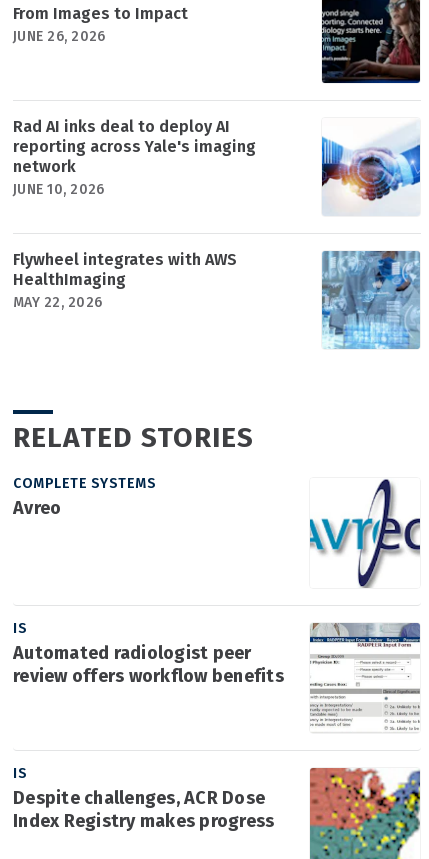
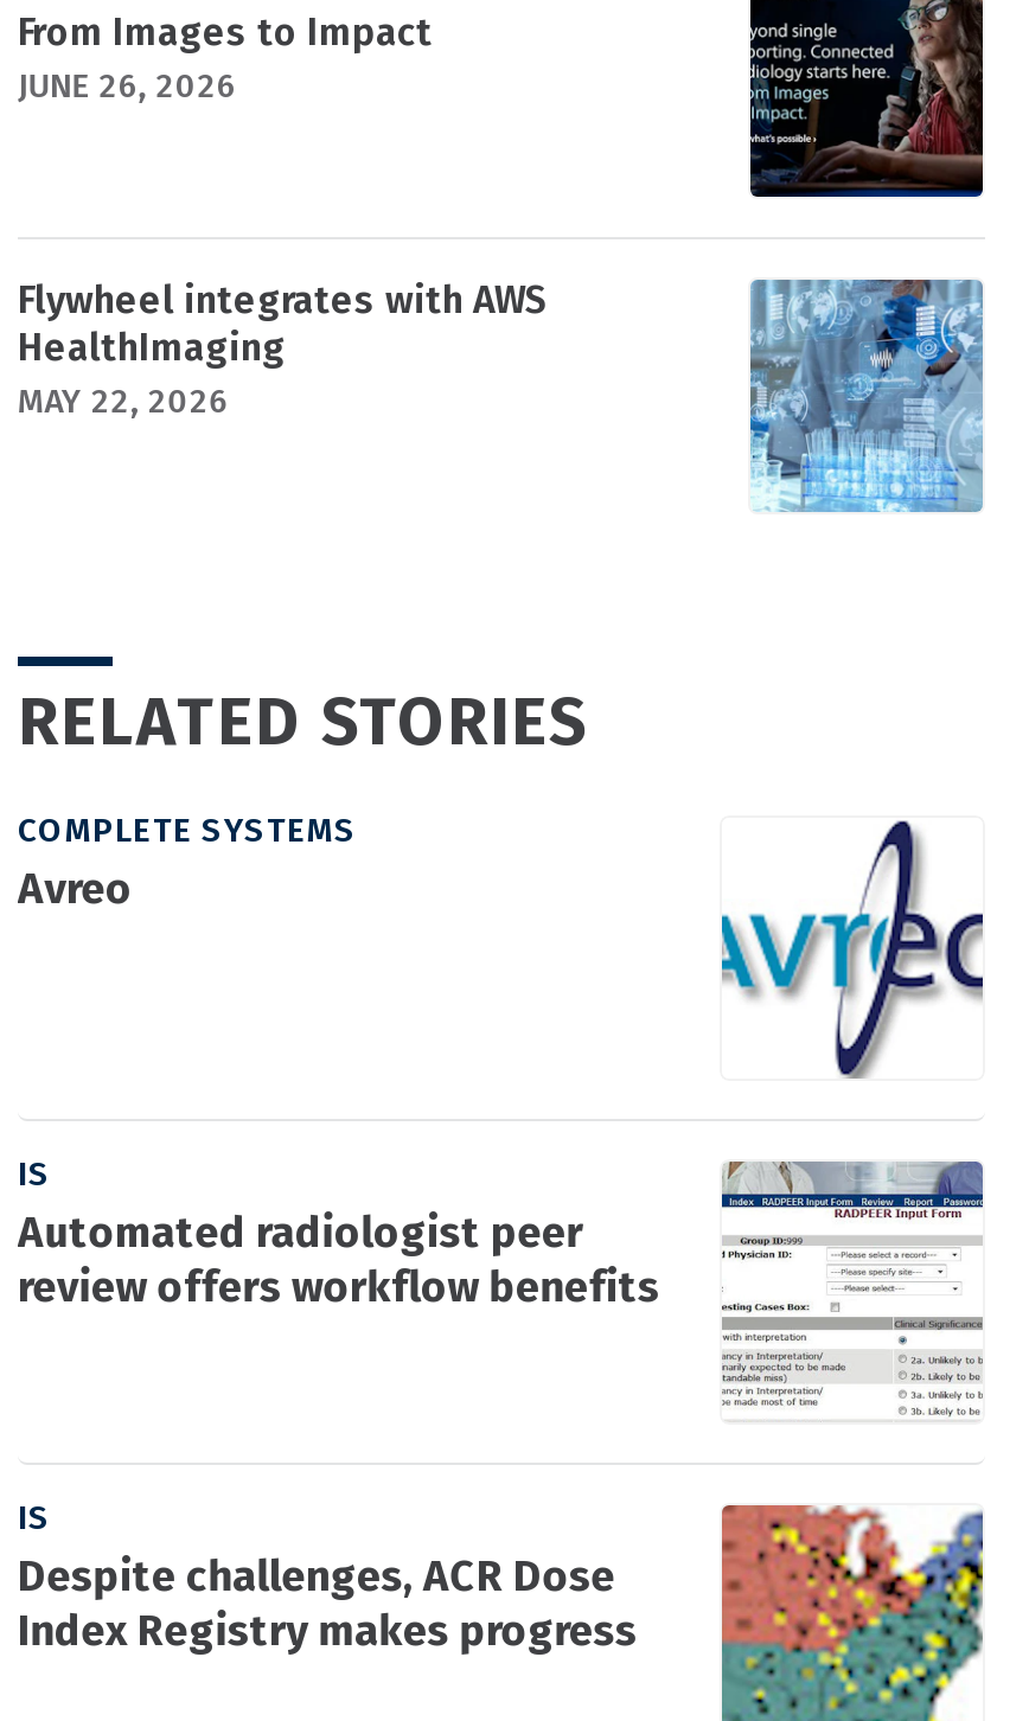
- Rad AI inks deal to deploy AI
- reporting across Yale's imaging
- network
- JUNE 10, 2026

- [image]
